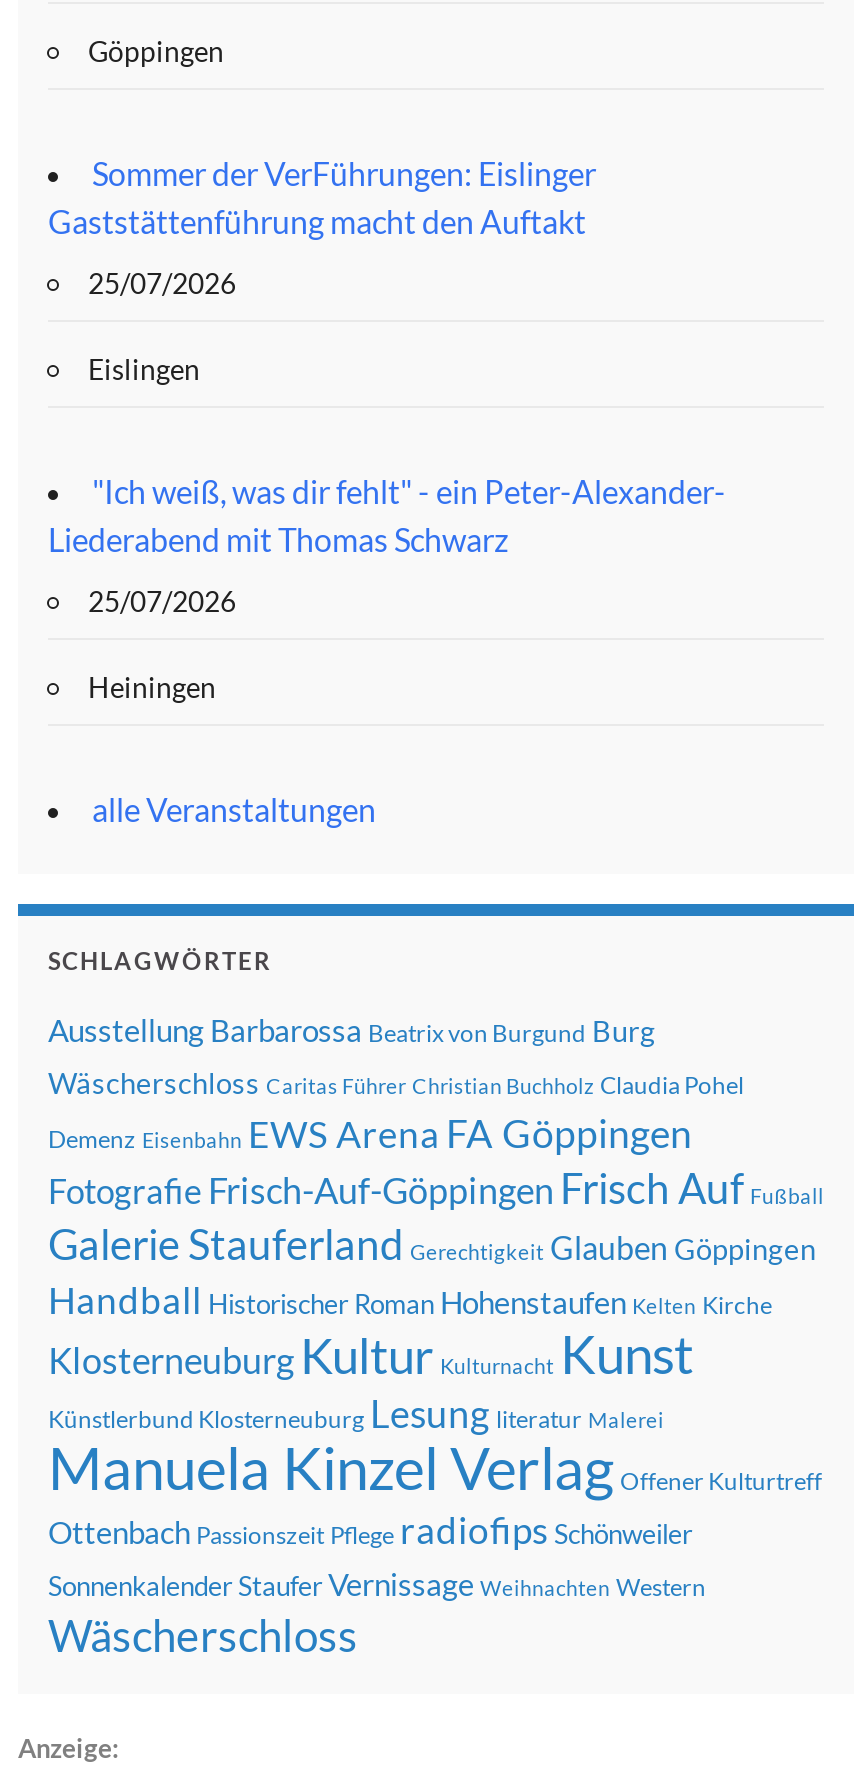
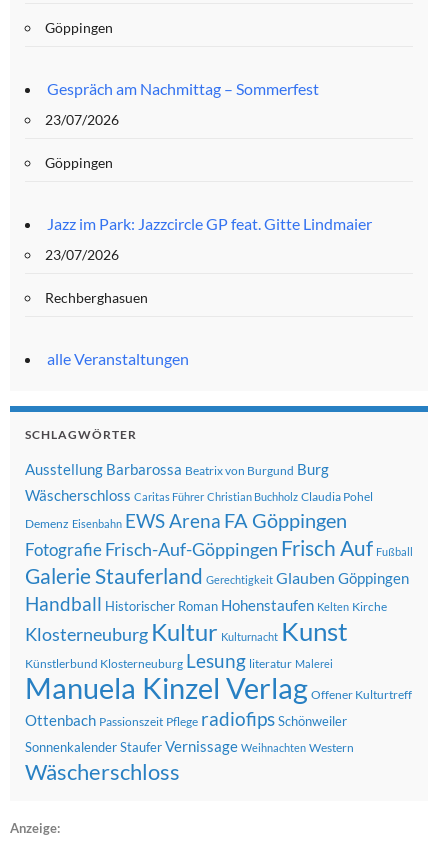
- Sommer der VerFührungen: Eislinger
- Gaststättenführung macht den Auftakt
+ Gespräch am Nachmittag – Sommerfest

- 25/07/2026
+ 23/07/2026

- Eislingen
+ Göppingen

- "Ich weiß, was dir fehlt" - ein Peter-Alexander-
- Liederabend mit Thomas Schwarz
+ Jazz im Park: Jazzcircle GP feat. Gitte Lindmaier

- 25/07/2026
+ 23/07/2026

- Heiningen
+ Rechberghasuen
